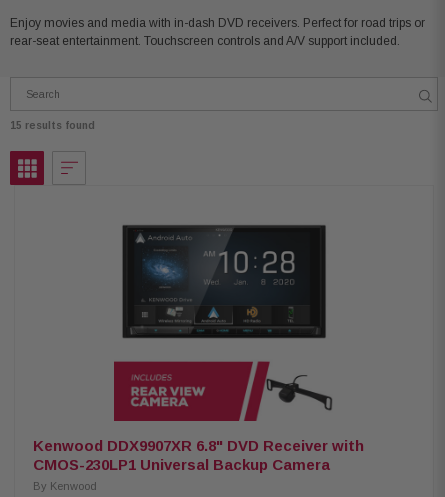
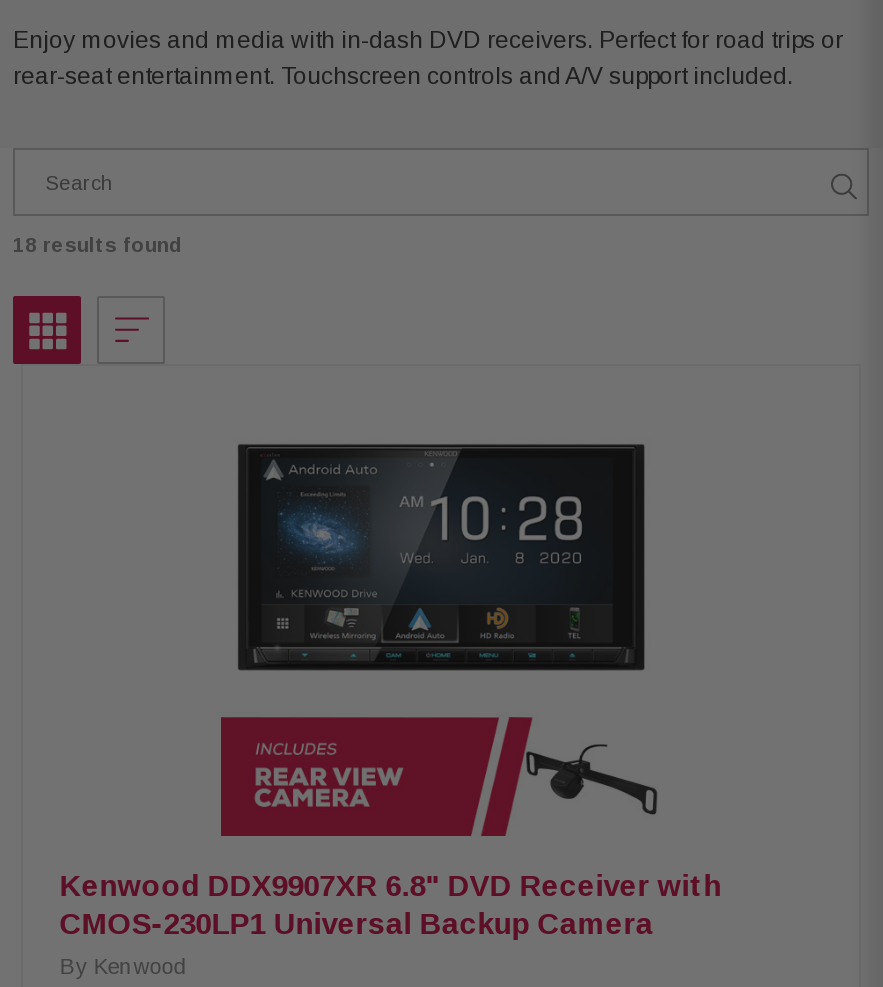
- 15 results found
+ 18 results found
